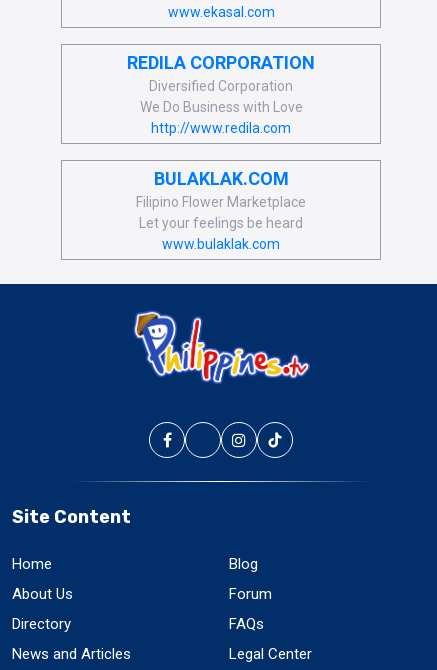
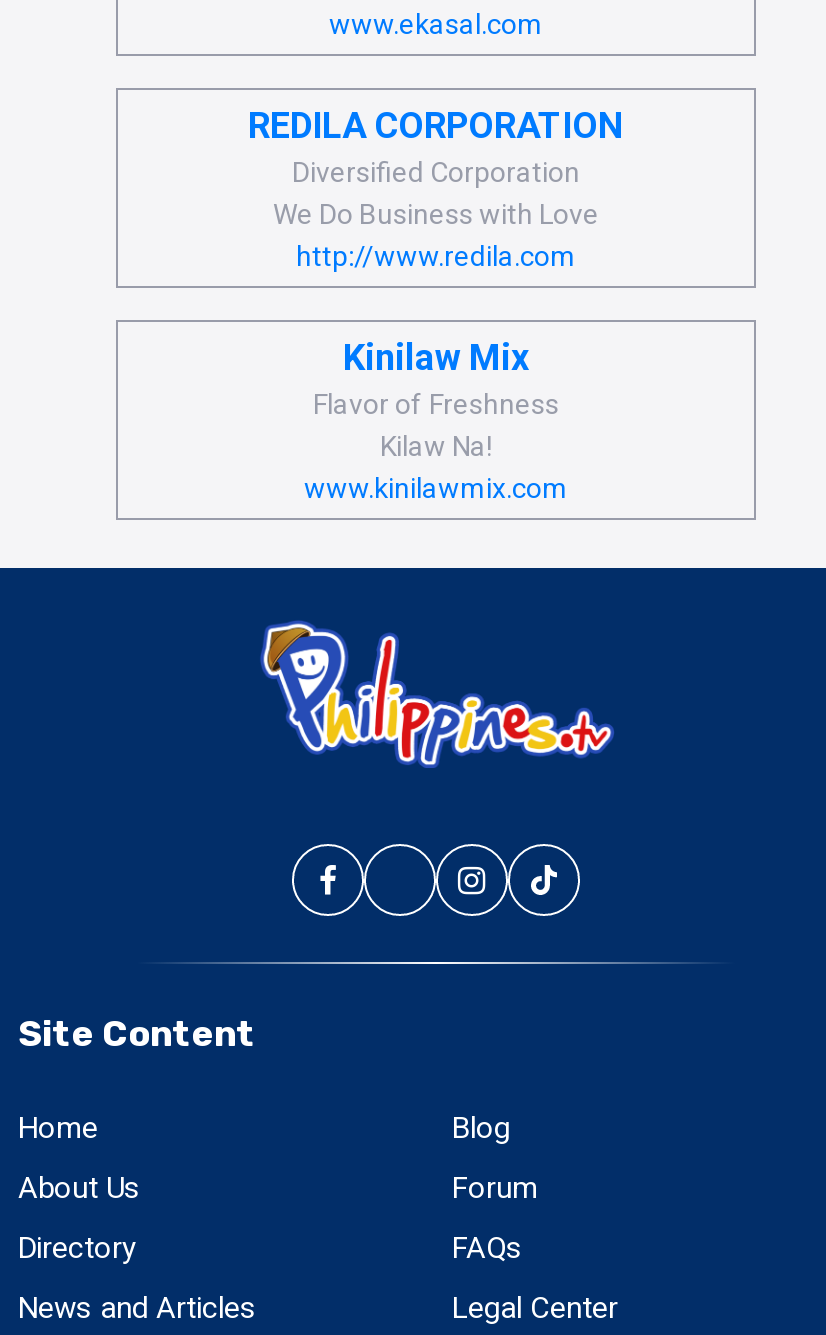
- BULAKLAK.COM
- Filipino Flower Marketplace
- Let your feelings be heard
- www.bulaklak.com
+ Kinilaw Mix
+ Flavor of Freshness
+ Kilaw Na!
+ www.kinilawmix.com
